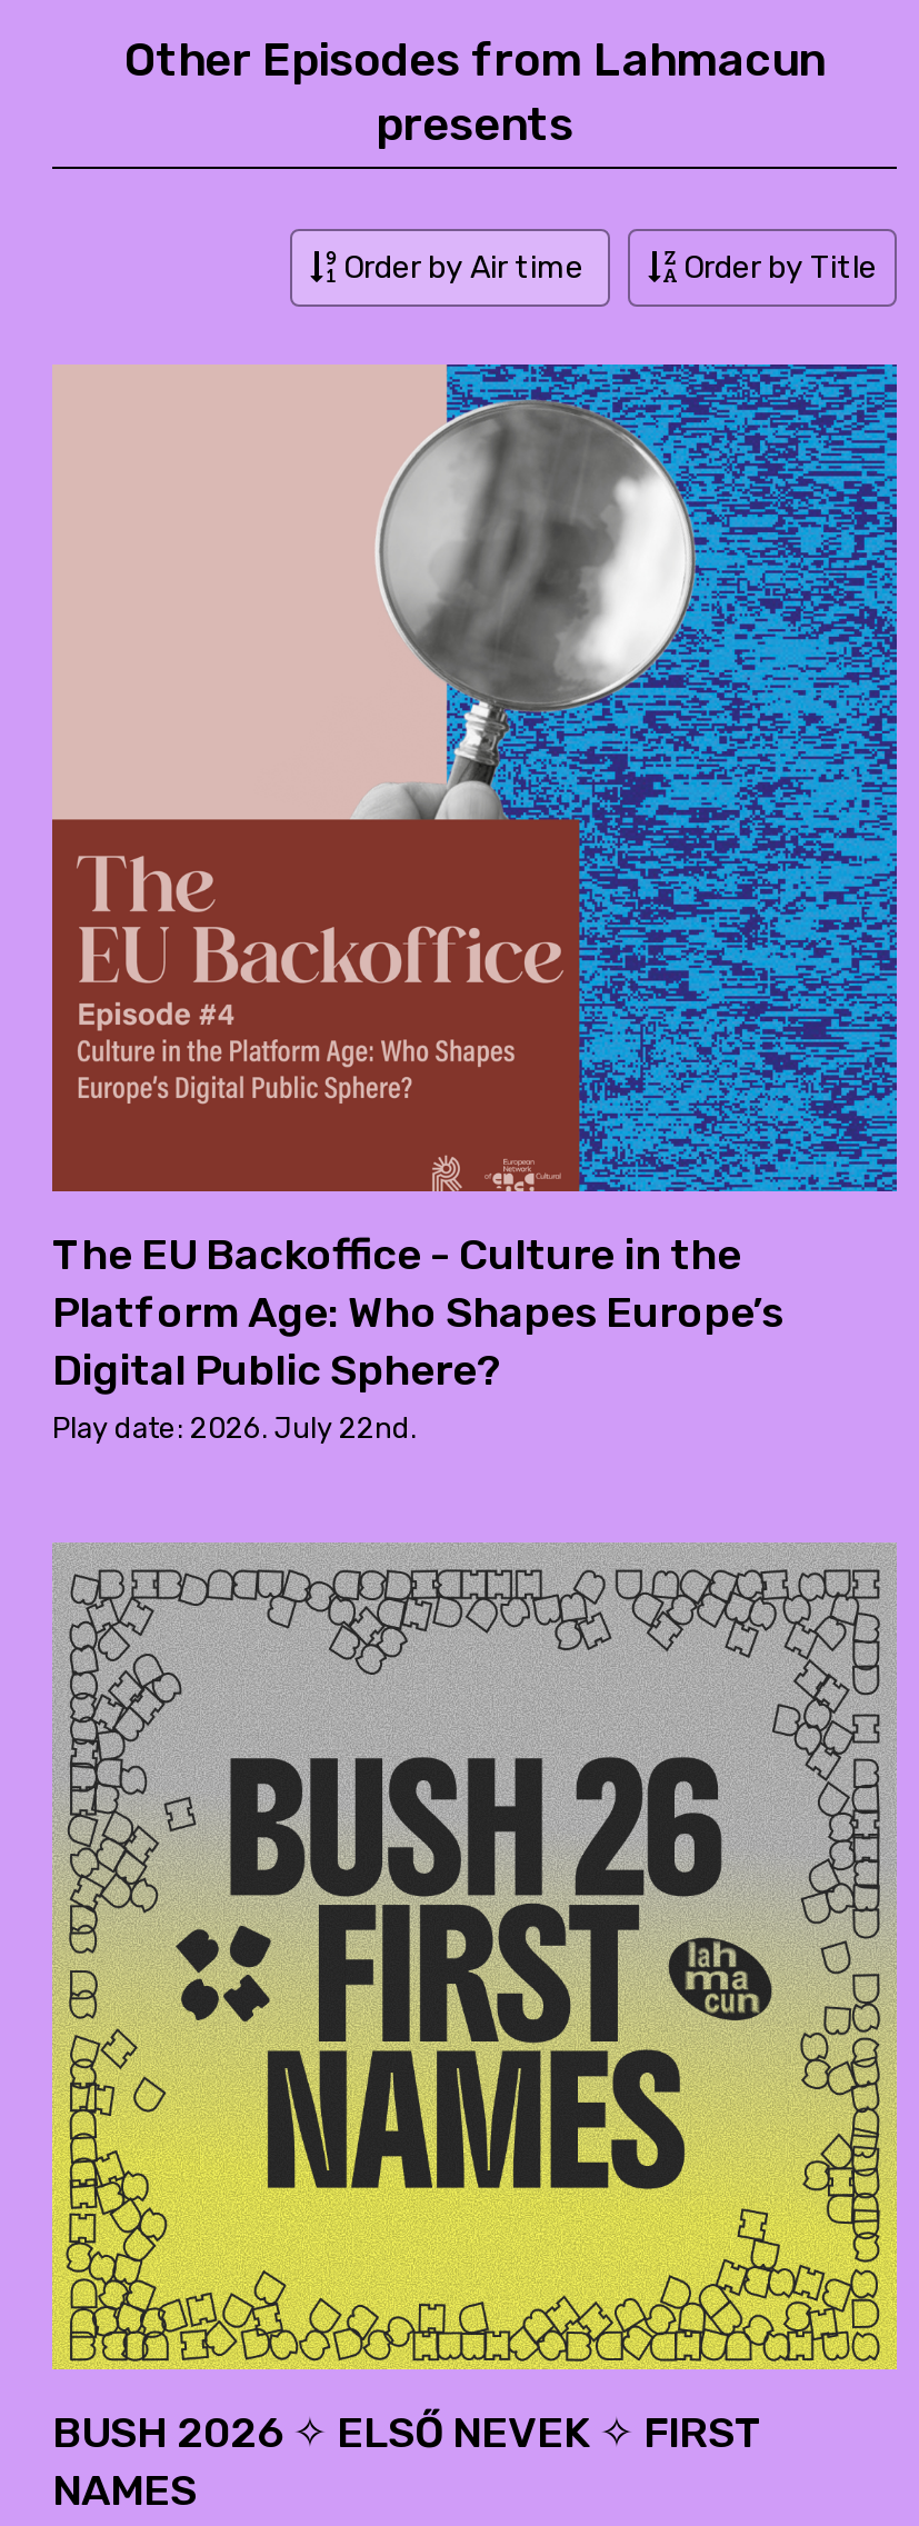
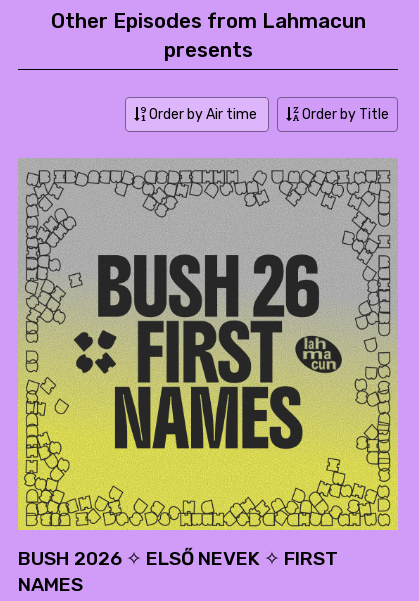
- [image]
- The EU Backoffice - Culture in the
- Platform Age: Who Shapes Europe’s
- Digital Public Sphere?
- Play date: 2026. July 22nd.
